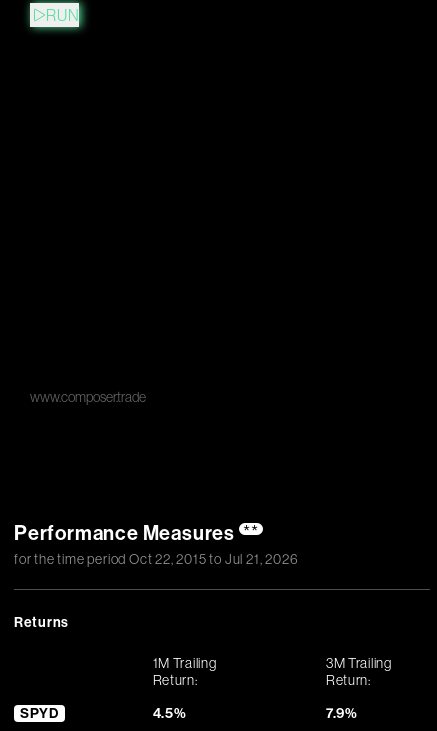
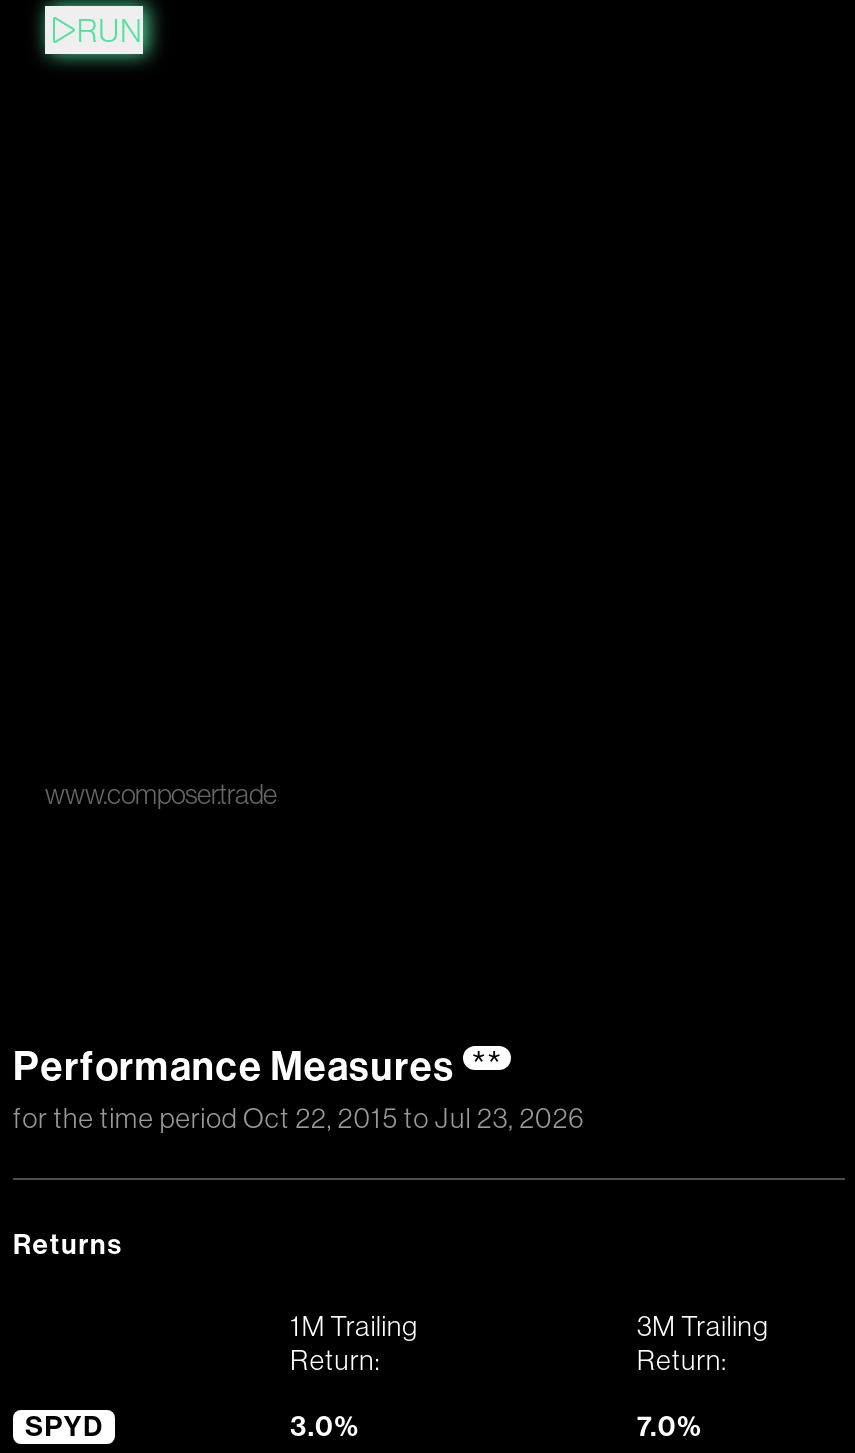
- for the time period Oct 22, 2015 to Jul 21, 2026
+ for the time period Oct 22, 2015 to Jul 23, 2026

- 4.5%
+ 3.0%

- 7.9%
+ 7.0%
